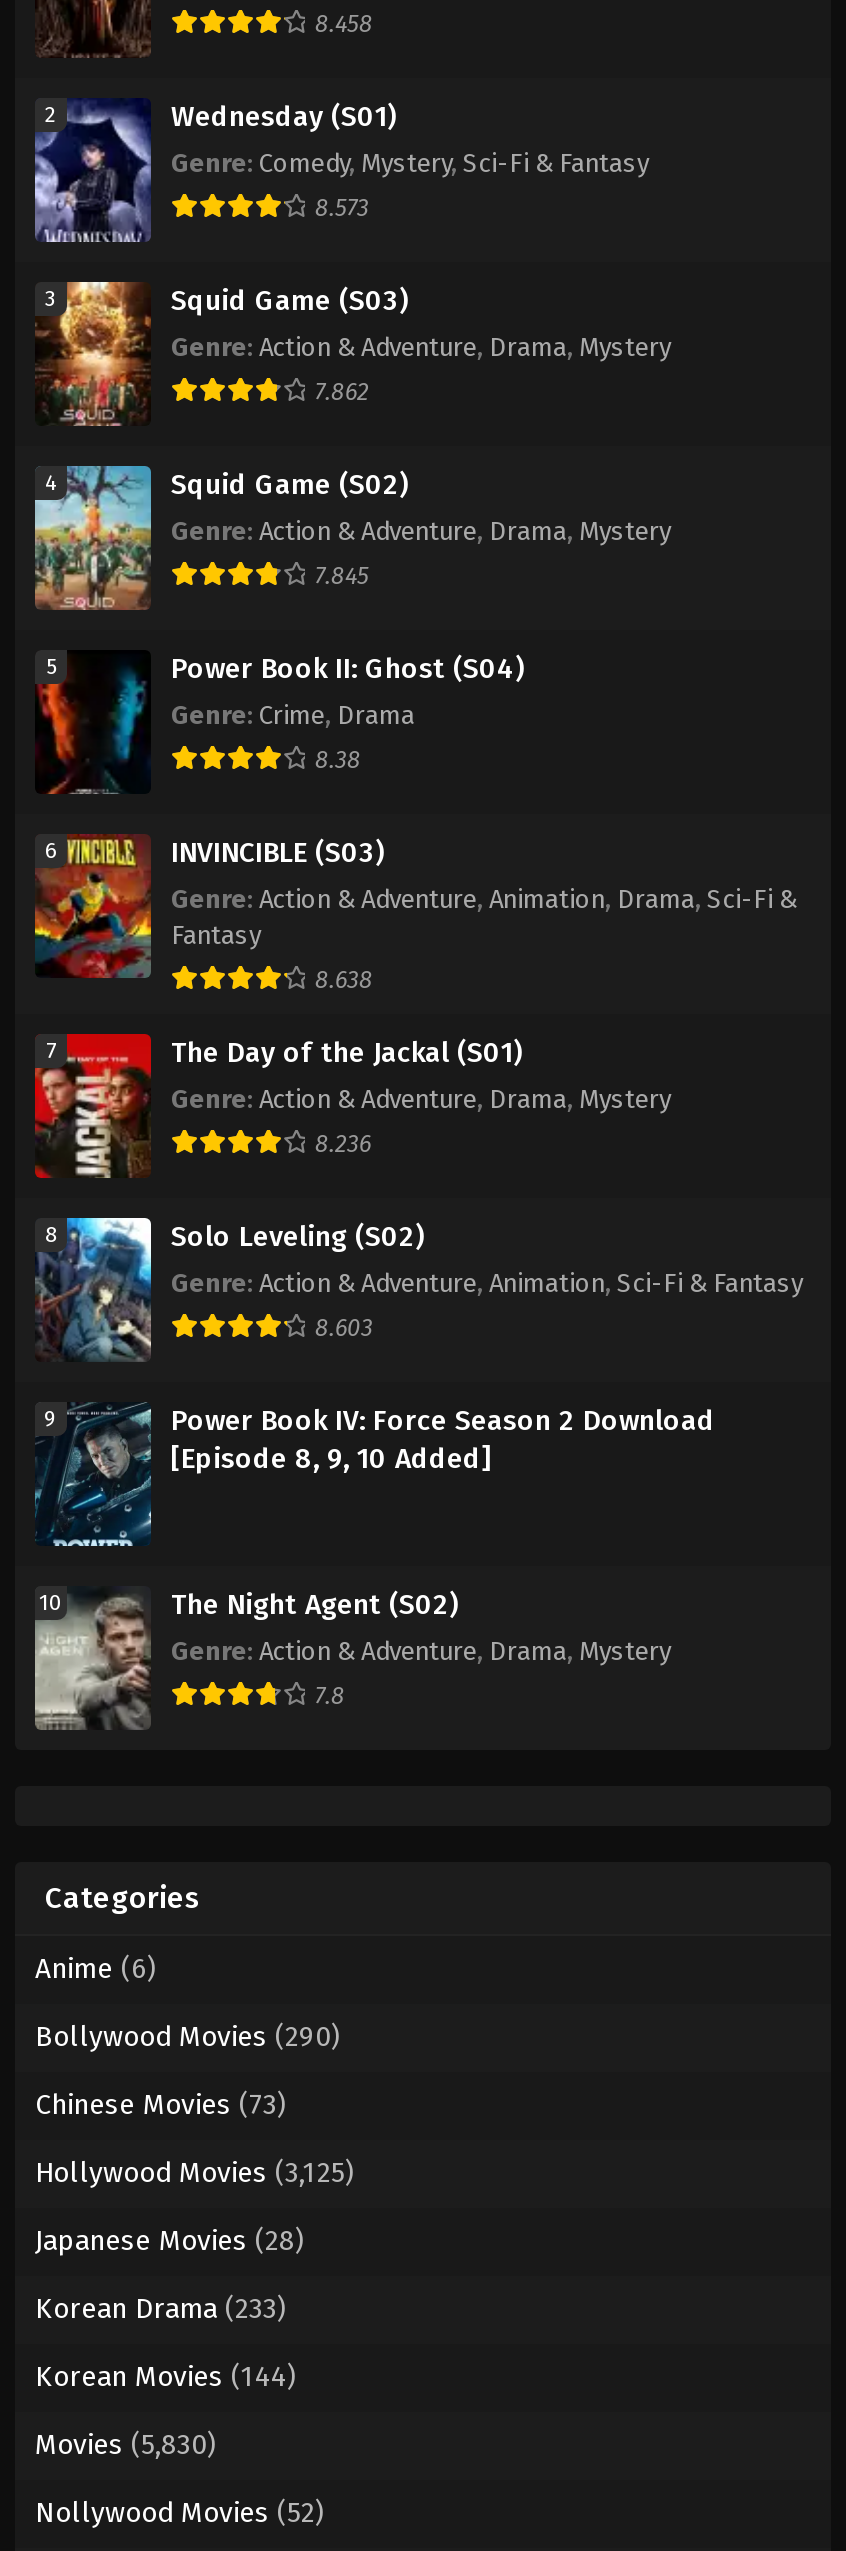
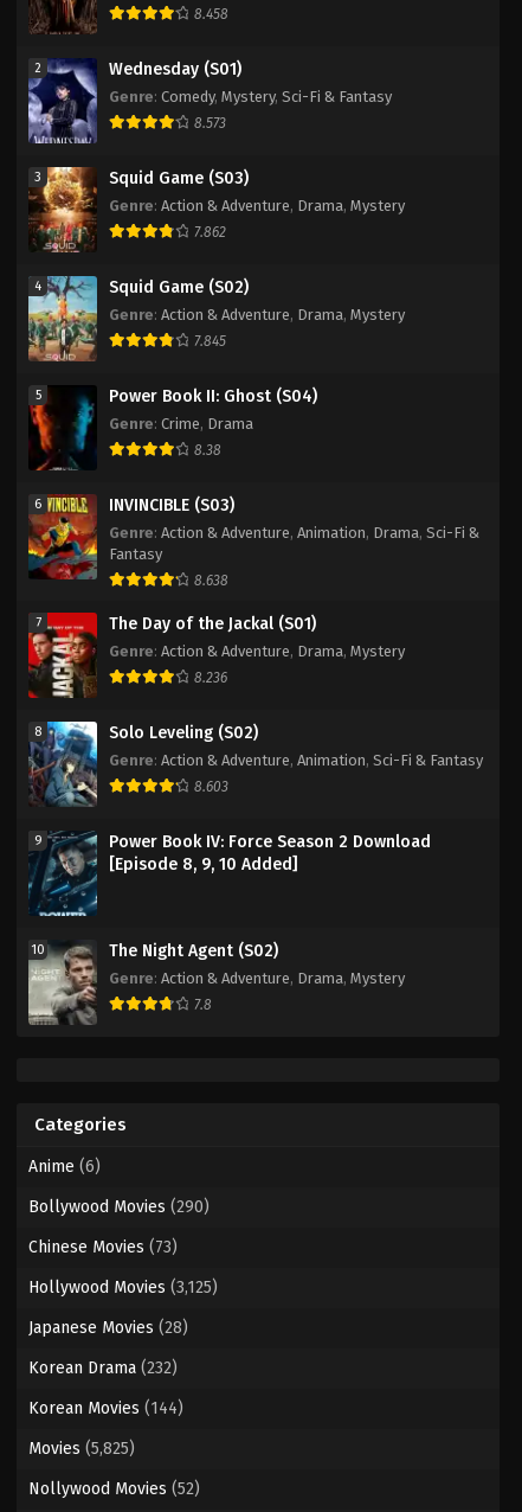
- Korean Drama (233)
+ Korean Drama (232)

- Movies (5,830)
+ Movies (5,825)
